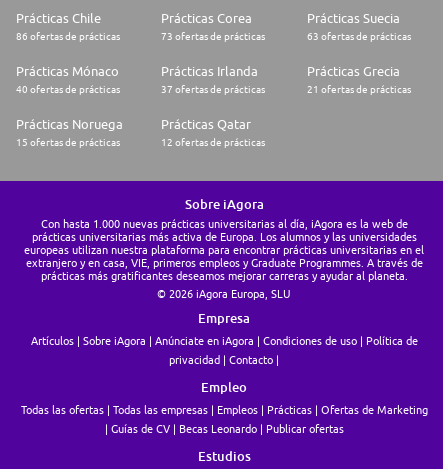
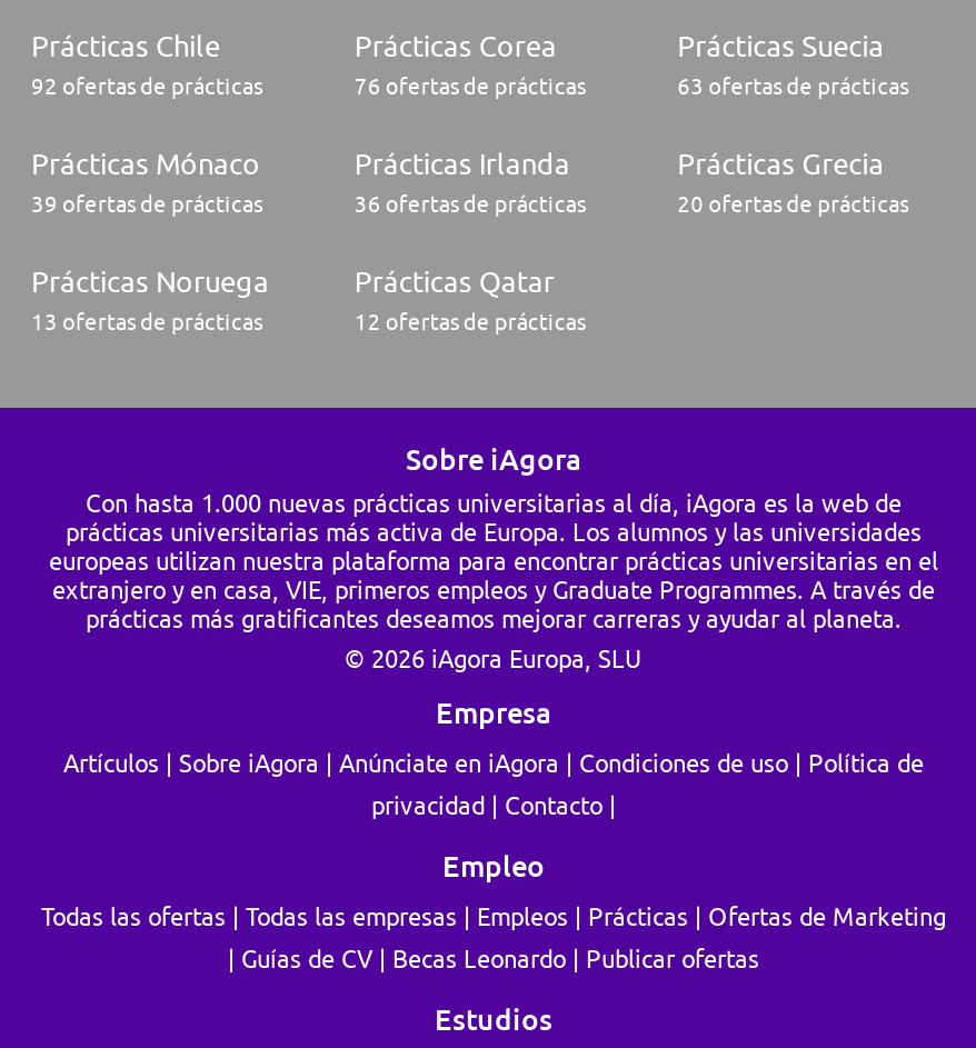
- 86 ofertas de prácticas
+ 92 ofertas de prácticas

- 73 ofertas de prácticas
+ 76 ofertas de prácticas

- 40 ofertas de prácticas
+ 39 ofertas de prácticas

- 37 ofertas de prácticas
+ 36 ofertas de prácticas

- 21 ofertas de prácticas
+ 20 ofertas de prácticas

- 15 ofertas de prácticas
+ 13 ofertas de prácticas
